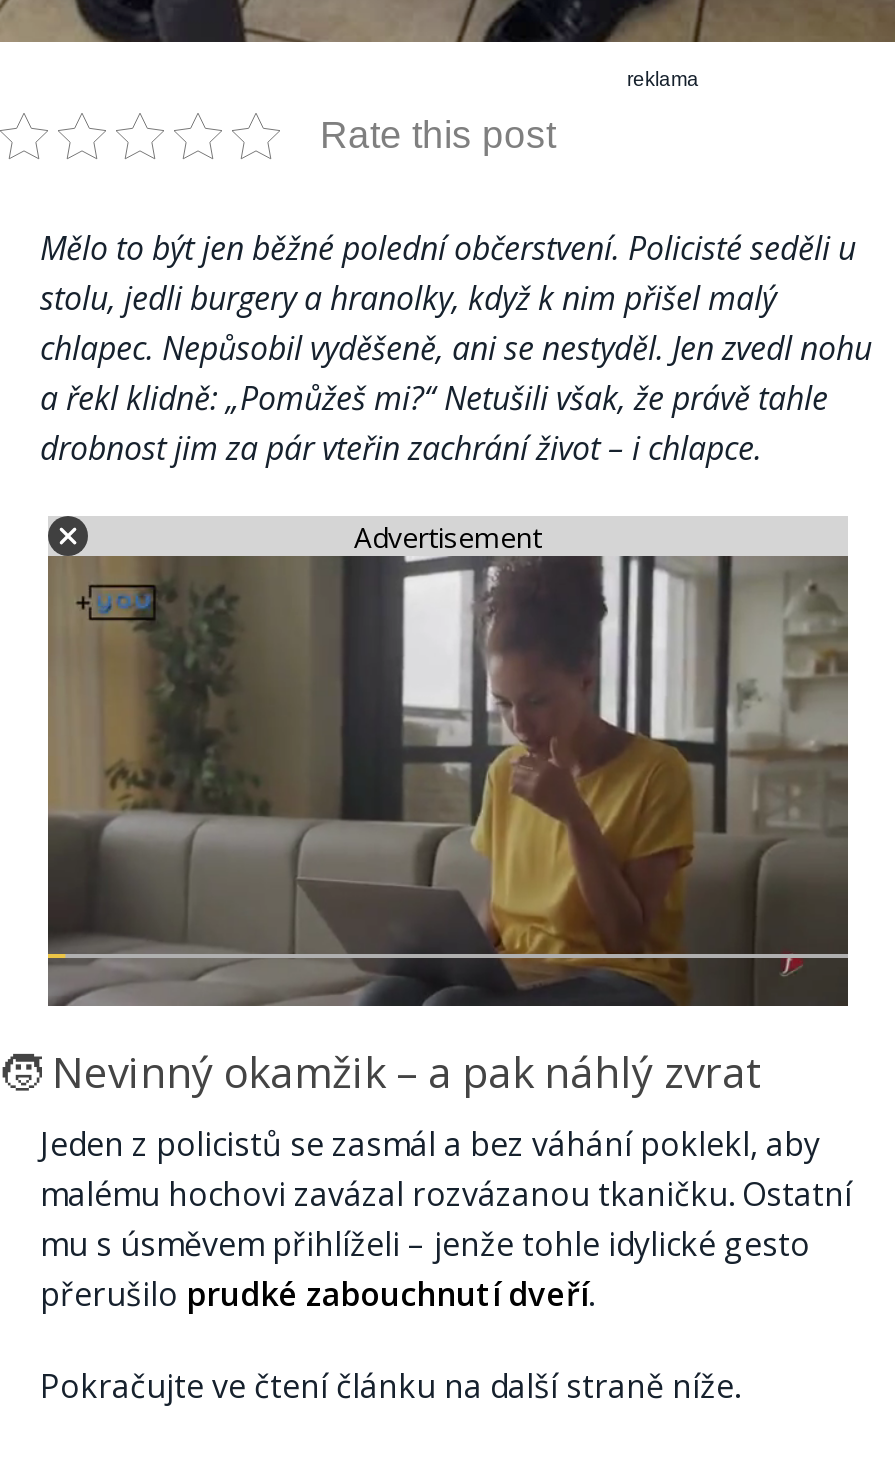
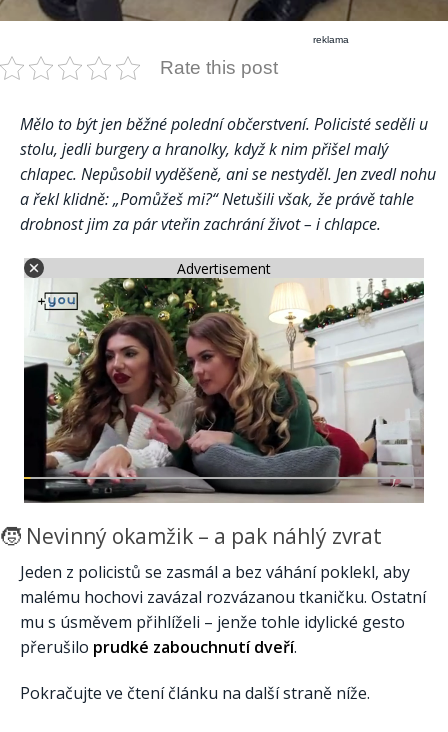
- [image]
+ [image]
